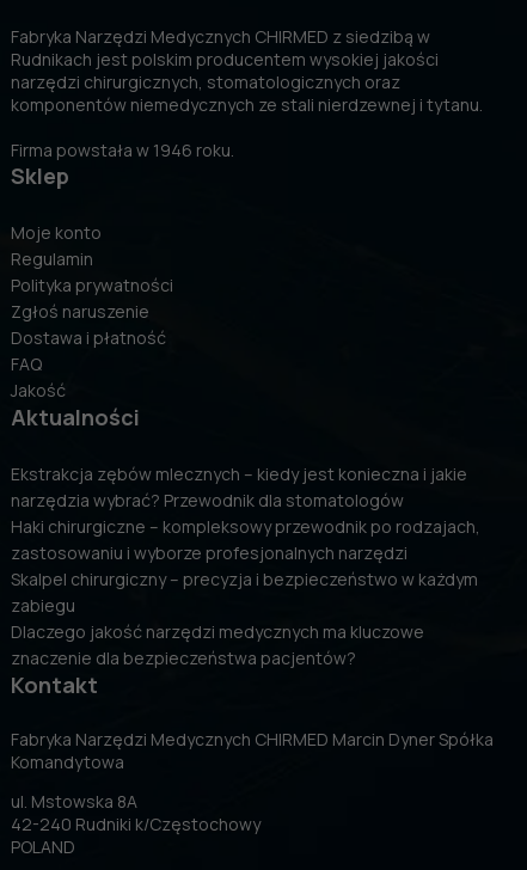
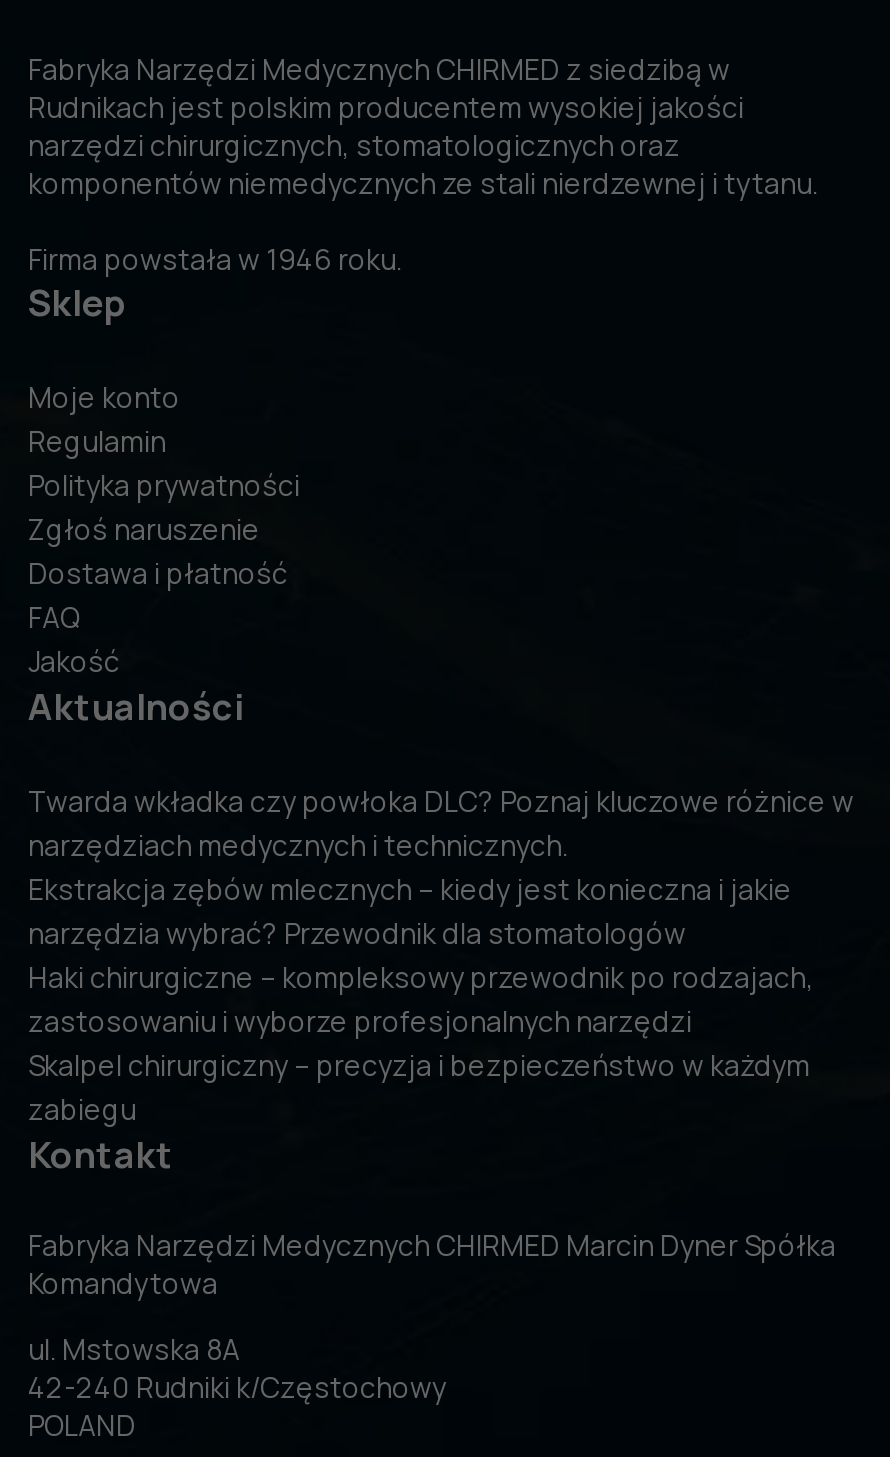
+ Twarda wkładka czy powłoka DLC? Poznaj kluczowe różnice w
+ narzędziach medycznych i technicznych.

moved down: Ekstrakcja zębów mlecznych – kiedy jest konieczna i jakie | narzędzia wybrać? Przewodnik dla stomatologów | Haki chirurgiczne – kompleksowy przewodnik po rodzajach, | zastosowaniu i wyborze profesjonalnych narzędzi | Skalpel chirurgiczny – precyzja i bezpieczeństwo w każdym | zabiegu

- Dlaczego jakość narzędzi medycznych ma kluczowe
- znaczenie dla bezpieczeństwa pacjentów?
